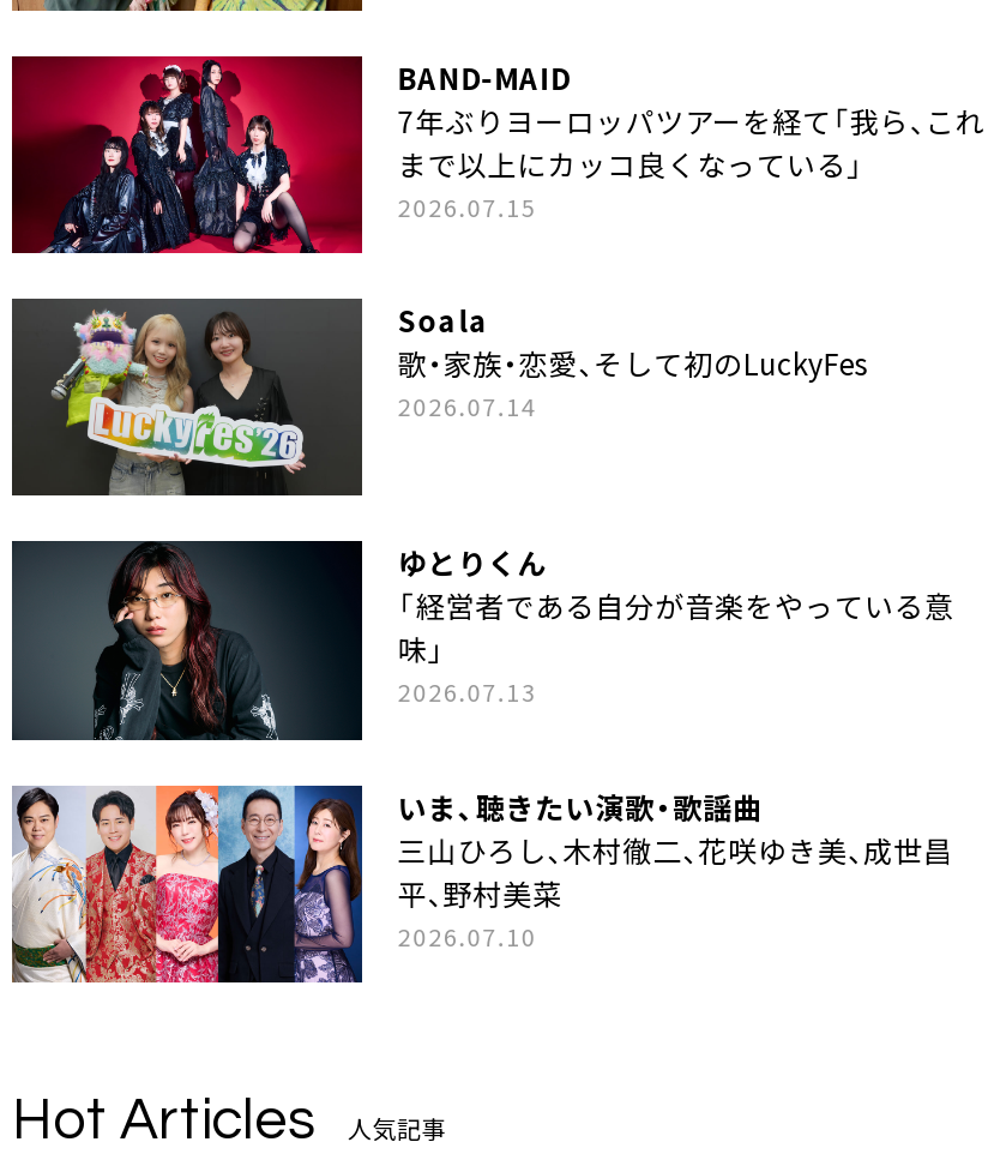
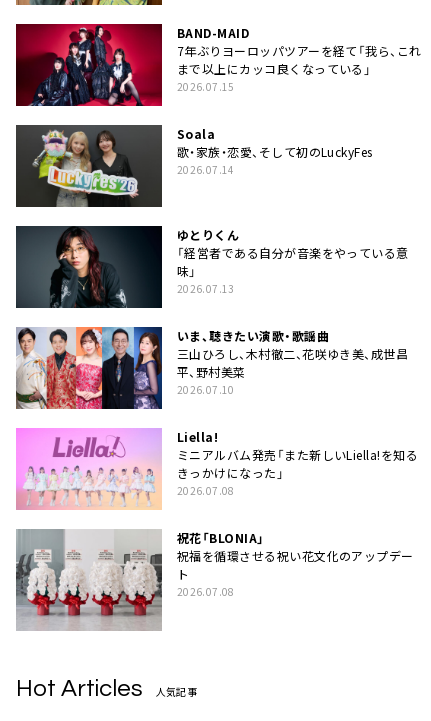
+ [image]
+ Liella!
+ ミニアルバム発売「また新しいLiella!を知る
+ きっかけになった」
+ 2026.07.08
+ 祝花「BLONIA」
+ 祝福を循環させる祝い花文化のアップデー
+ ト
+ 2026.07.08

+ [image]
